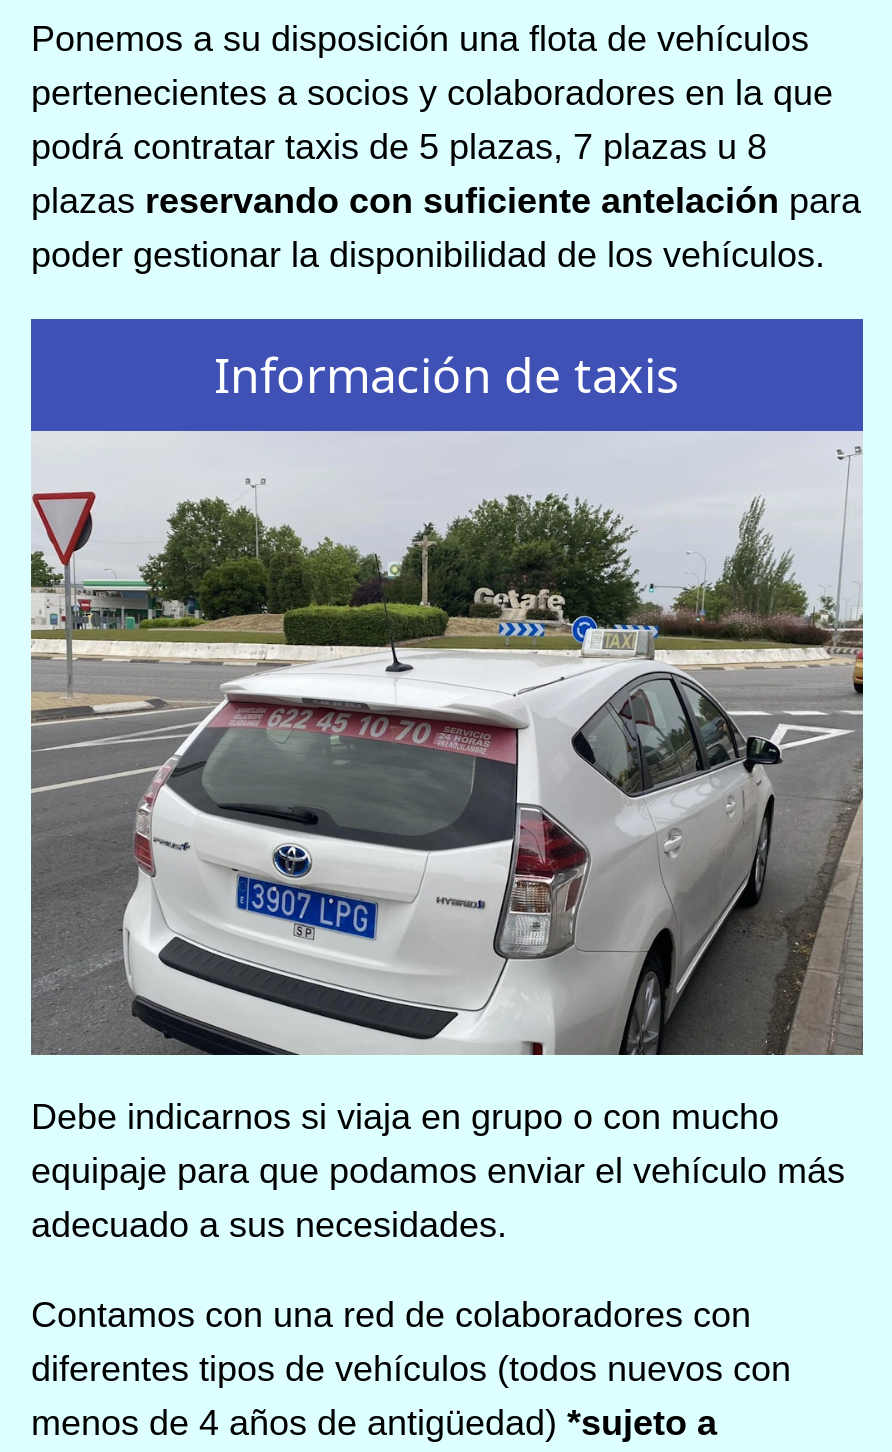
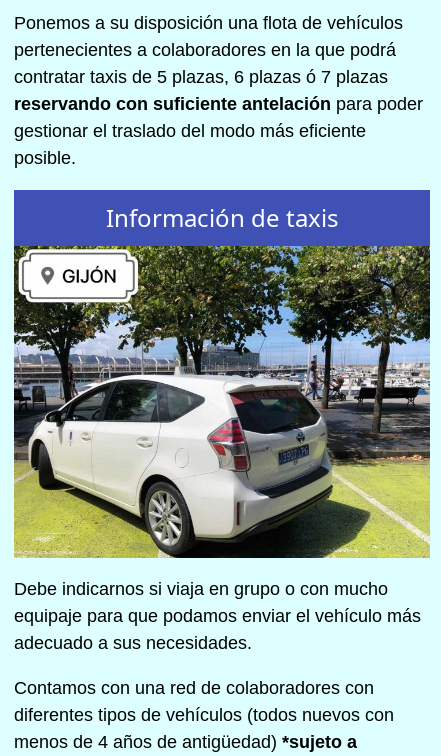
- pertenecientes a socios y colaboradores en la que
- podrá contratar taxis de 5 plazas, 7 plazas u 8
- plazas reservando con suficiente antelación para
- poder gestionar la disponibilidad de los vehículos.
+ pertenecientes a colaboradores en la que podrá
+ contratar taxis de 5 plazas, 6 plazas ó 7 plazas
+ reservando con suficiente antelación para poder
+ gestionar el traslado del modo más eficiente
+ posible.

- [image]
+ [image]
